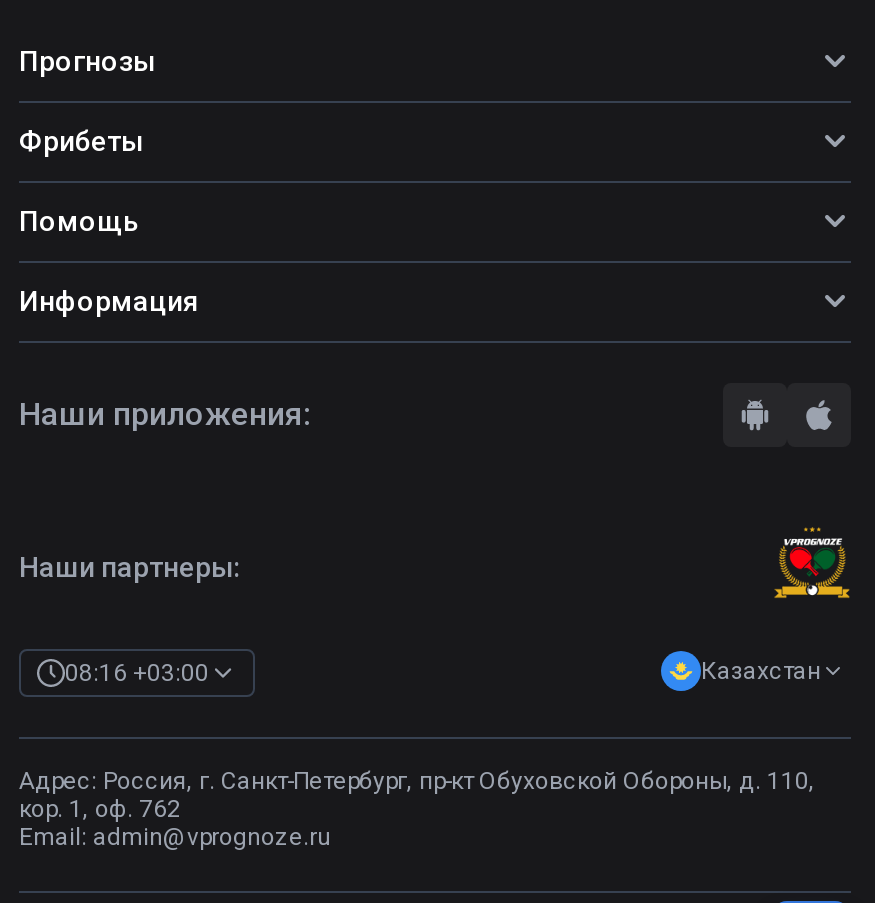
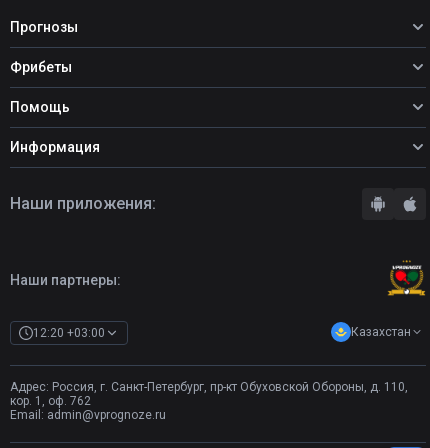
- 08:16 +03:00
+ 12:20 +03:00
